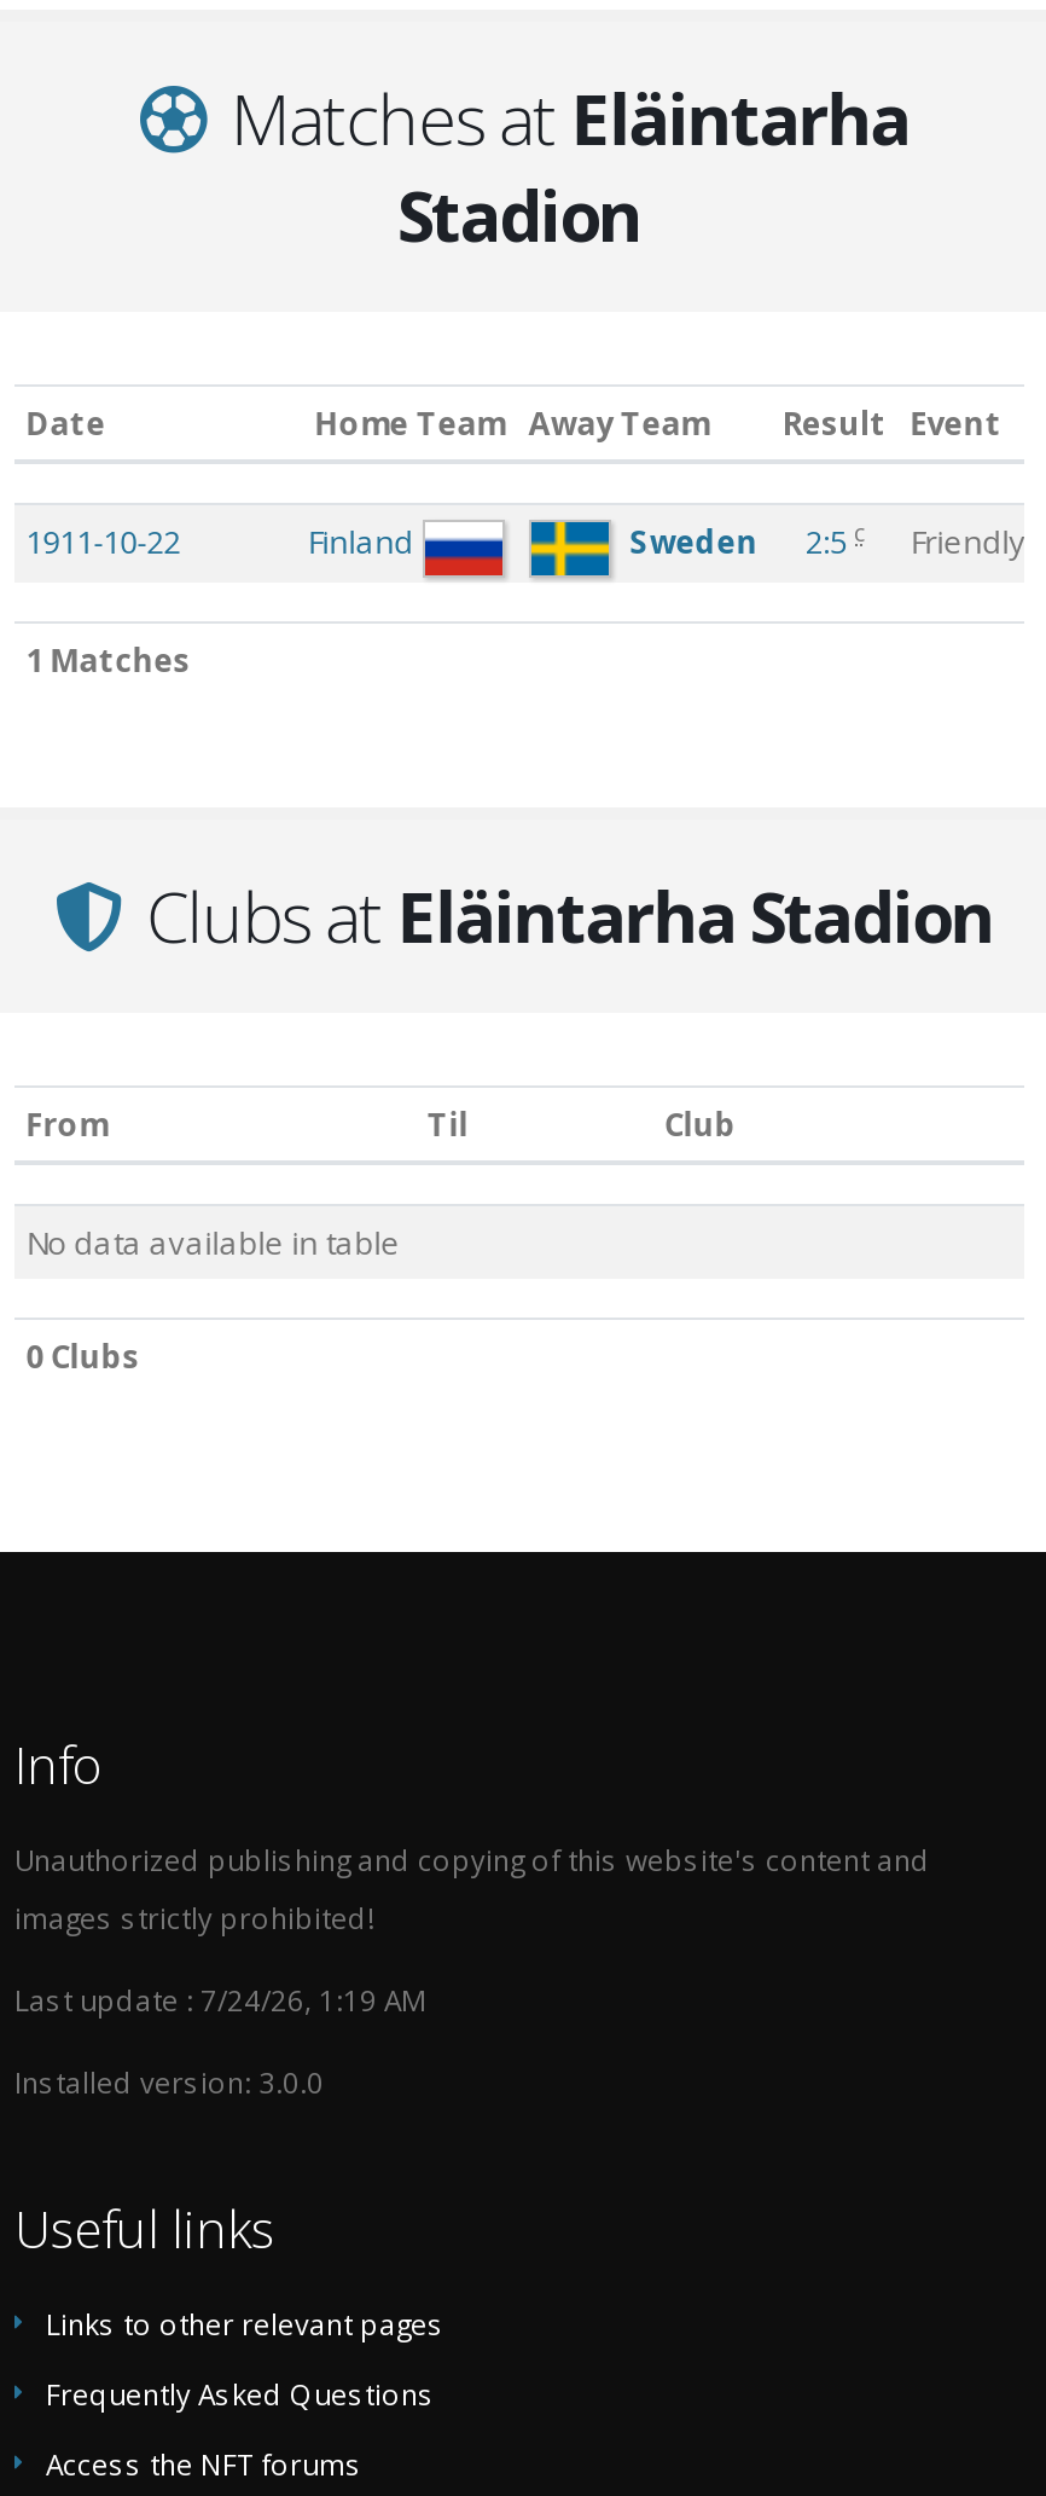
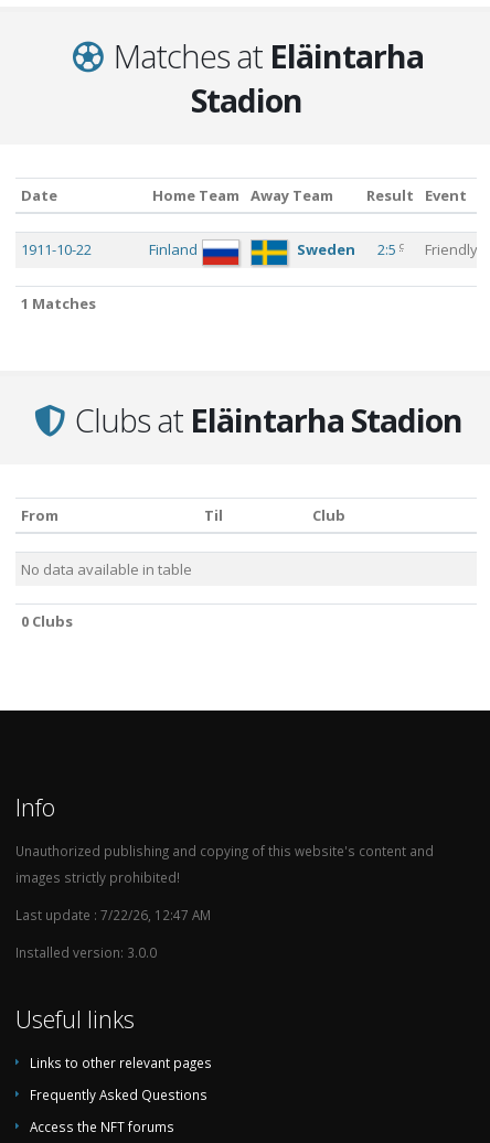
- Last update : 7/24/26, 1:19 AM
+ Last update : 7/22/26, 12:47 AM
